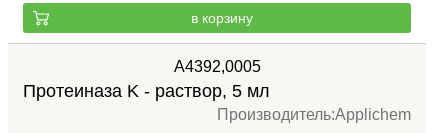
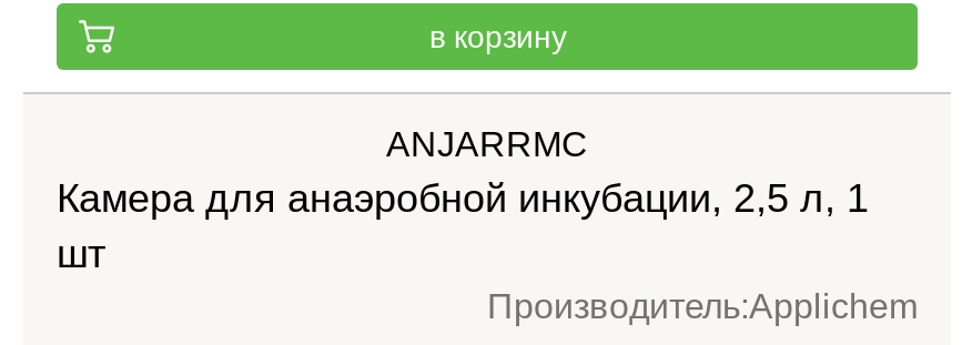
- A4392,0005
- Протеиназа K - раствор, 5 мл
+ ANJARRMC
+ Камера для анаэробной инкубации, 2,5 л, 1
+ шт
